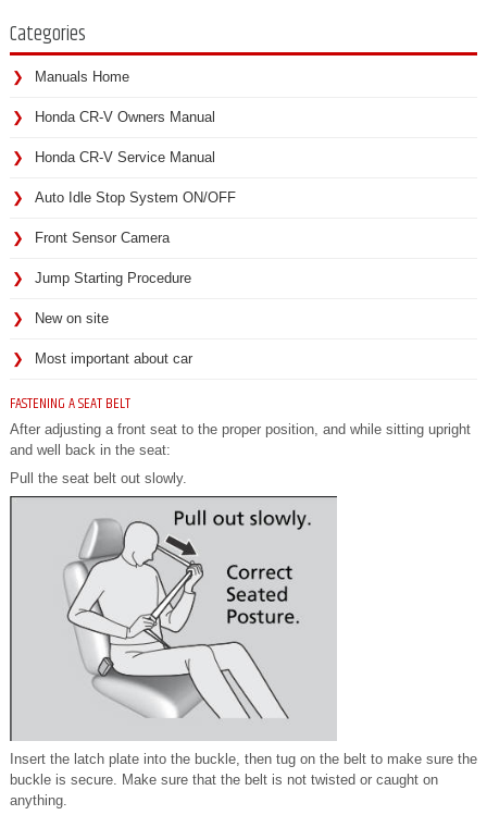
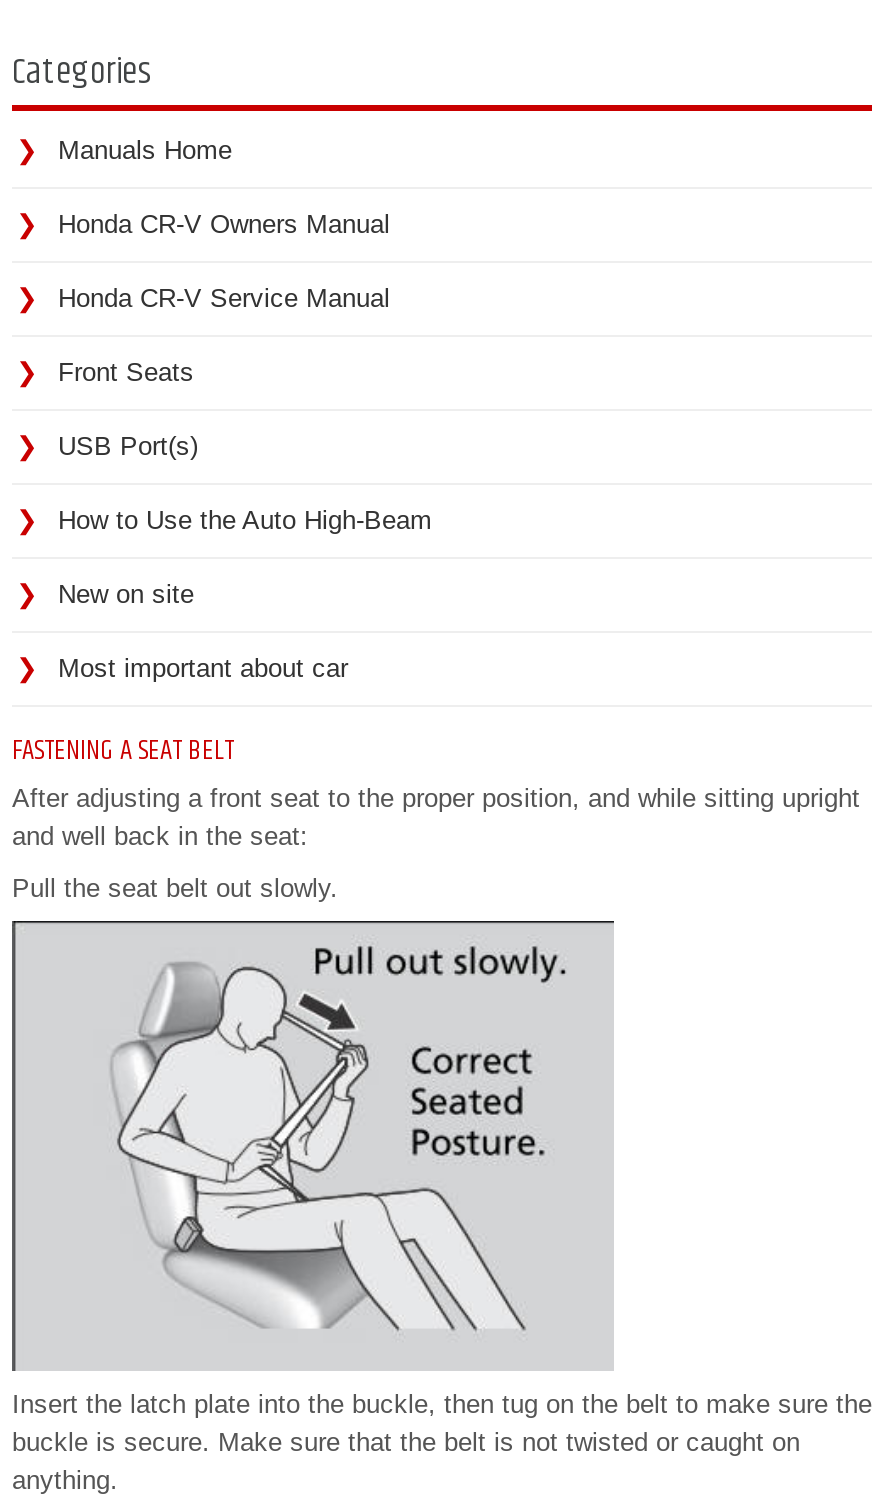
- Auto Idle Stop System ON/OFF
+ Front Seats

- Front Sensor Camera
+ USB Port(s)

- Jump Starting Procedure
+ How to Use the Auto High-Beam
